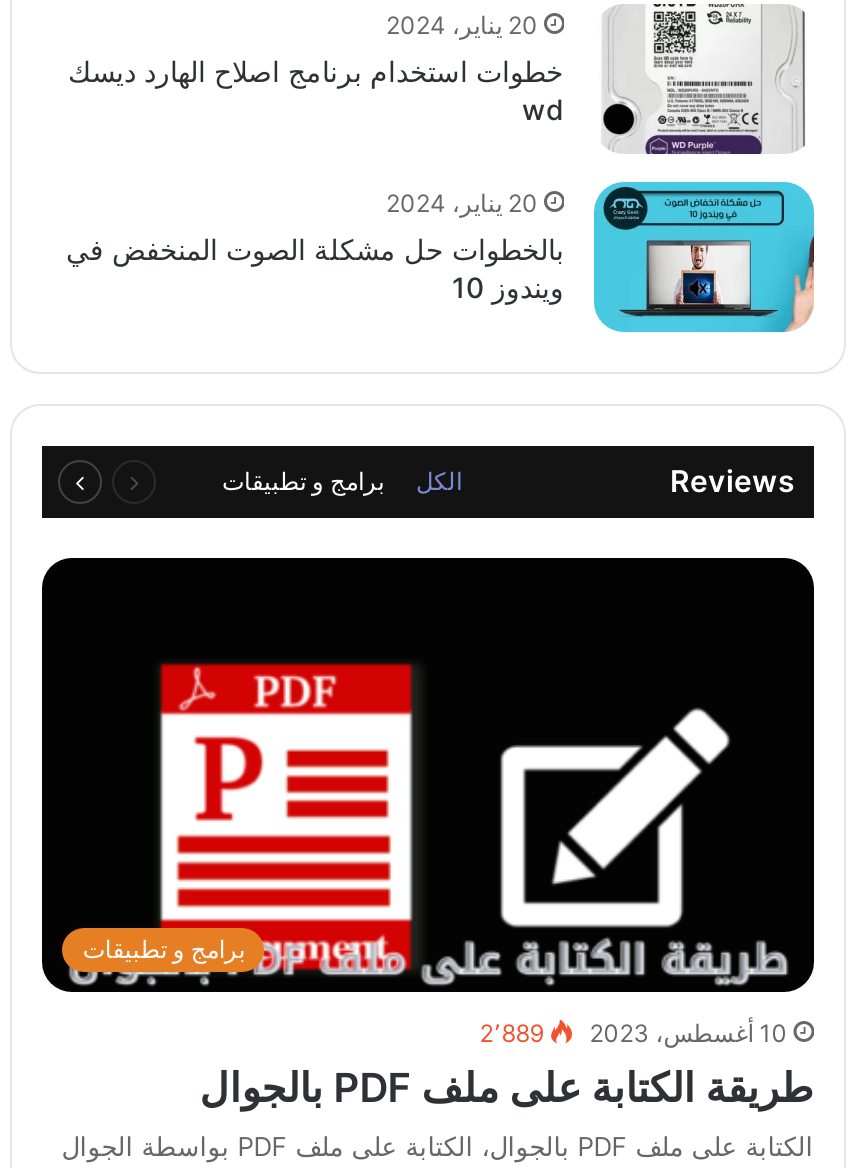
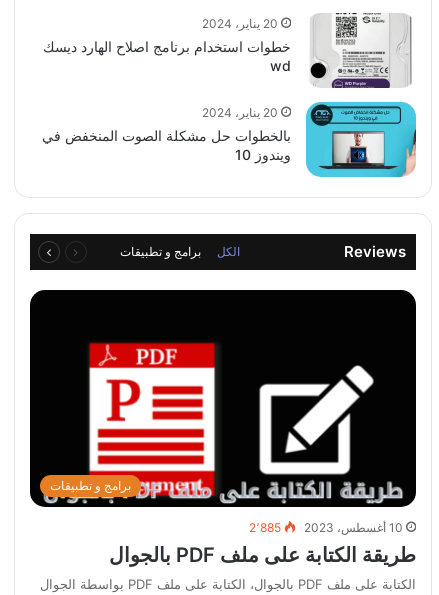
- 2٬889
+ 2٬885
